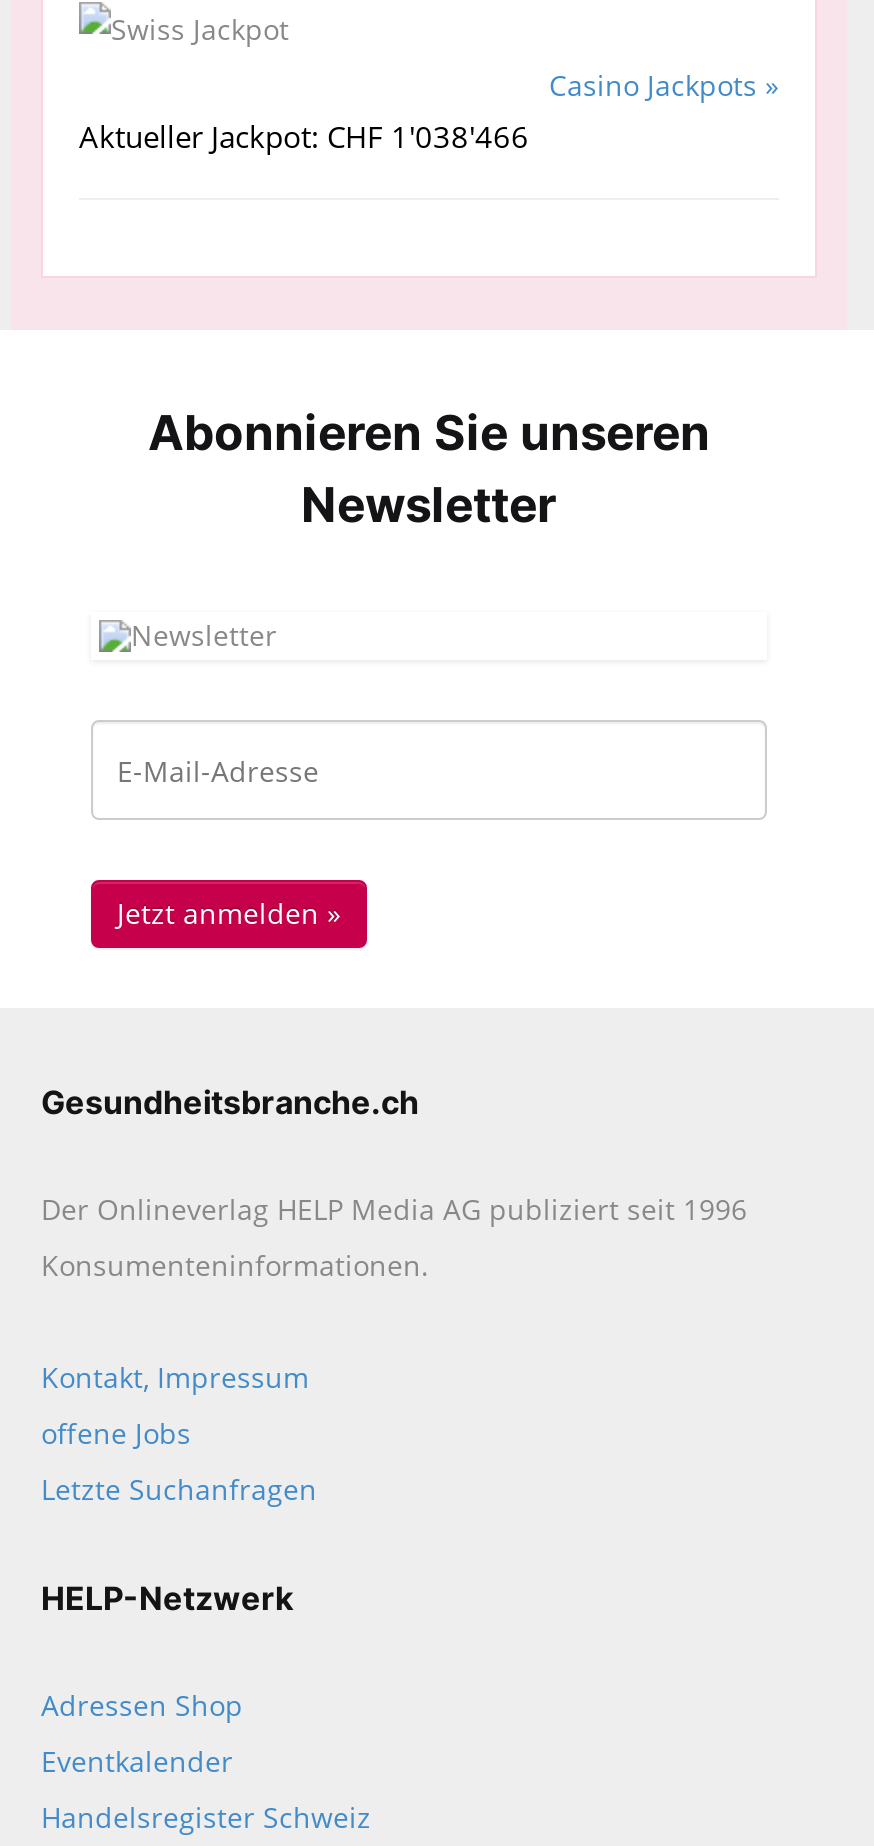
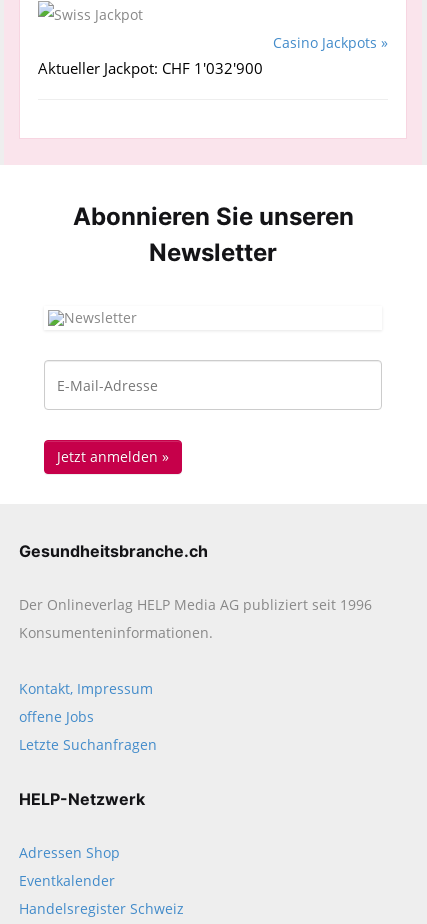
- Aktueller Jackpot: CHF 1'038'466
+ Aktueller Jackpot: CHF 1'032'900
